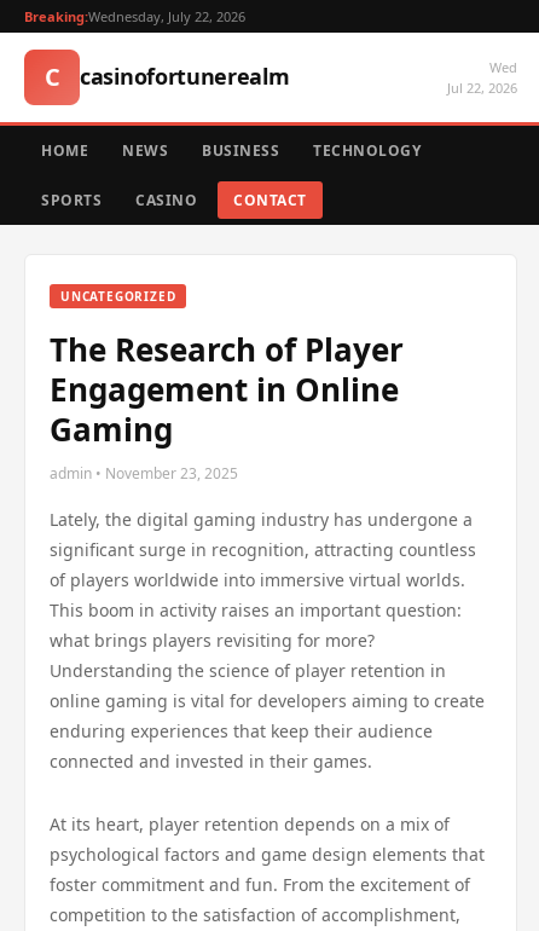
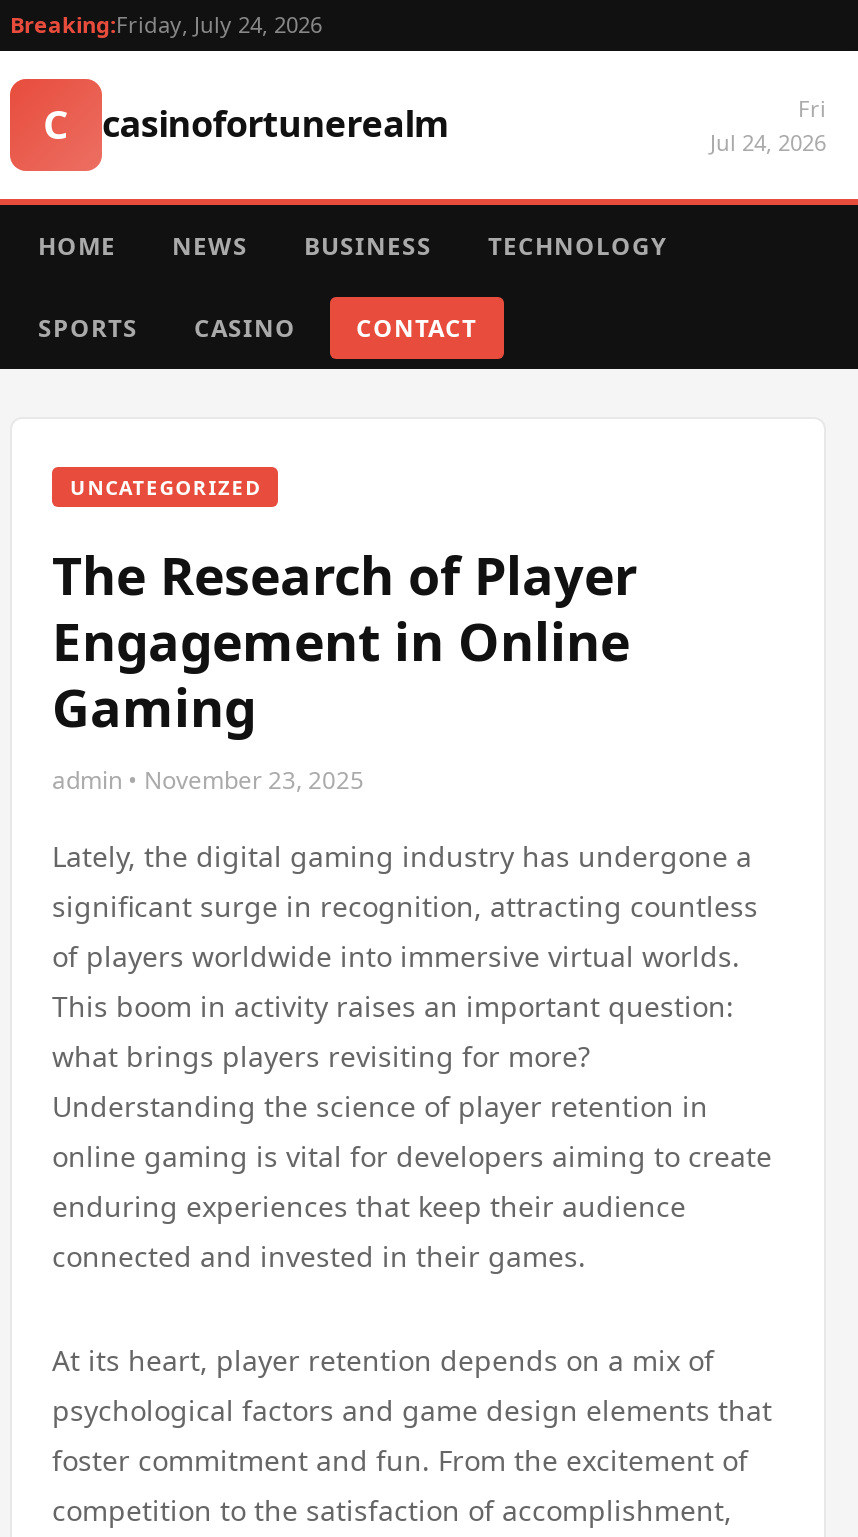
- Breaking:Wednesday, July 22, 2026
+ Breaking:Friday, July 24, 2026

- Wed
- Jul 22, 2026
+ Fri
+ Jul 24, 2026
